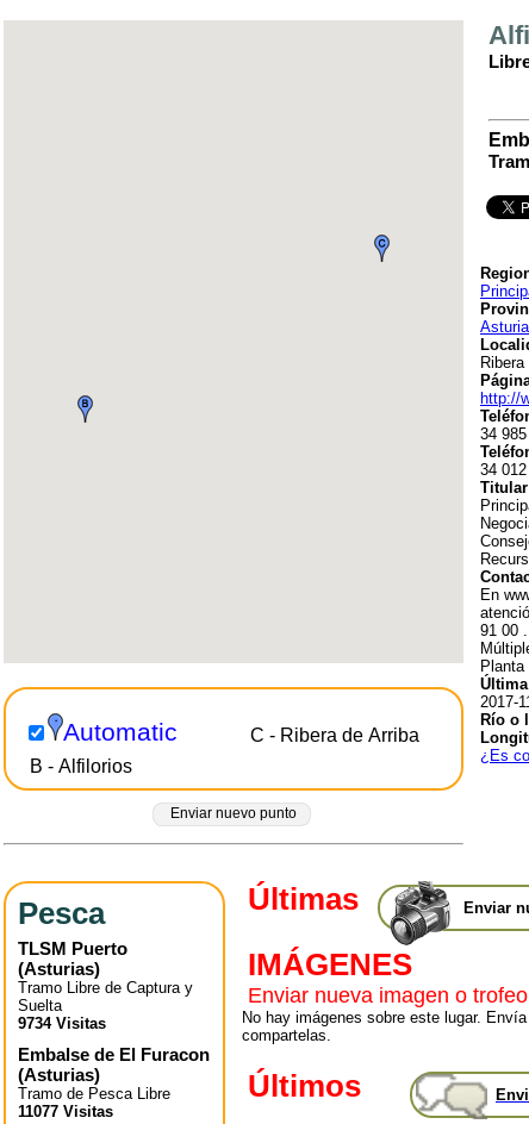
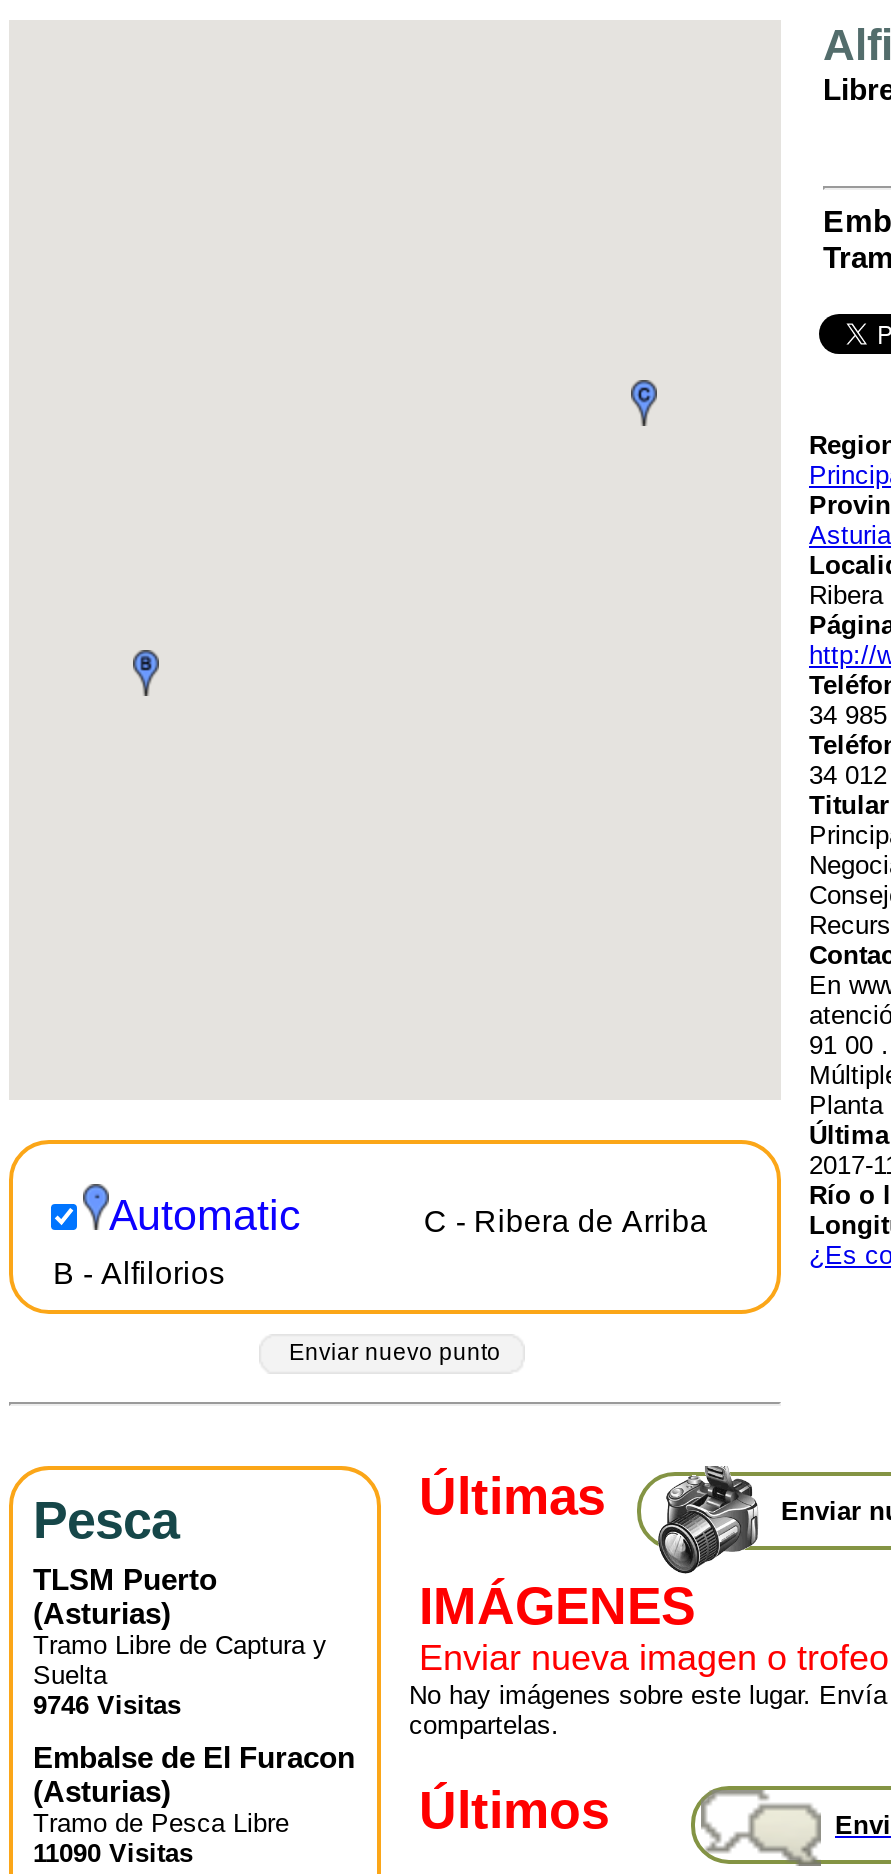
- 9734 Visitas
+ 9746 Visitas

- 11077 Visitas
+ 11090 Visitas
